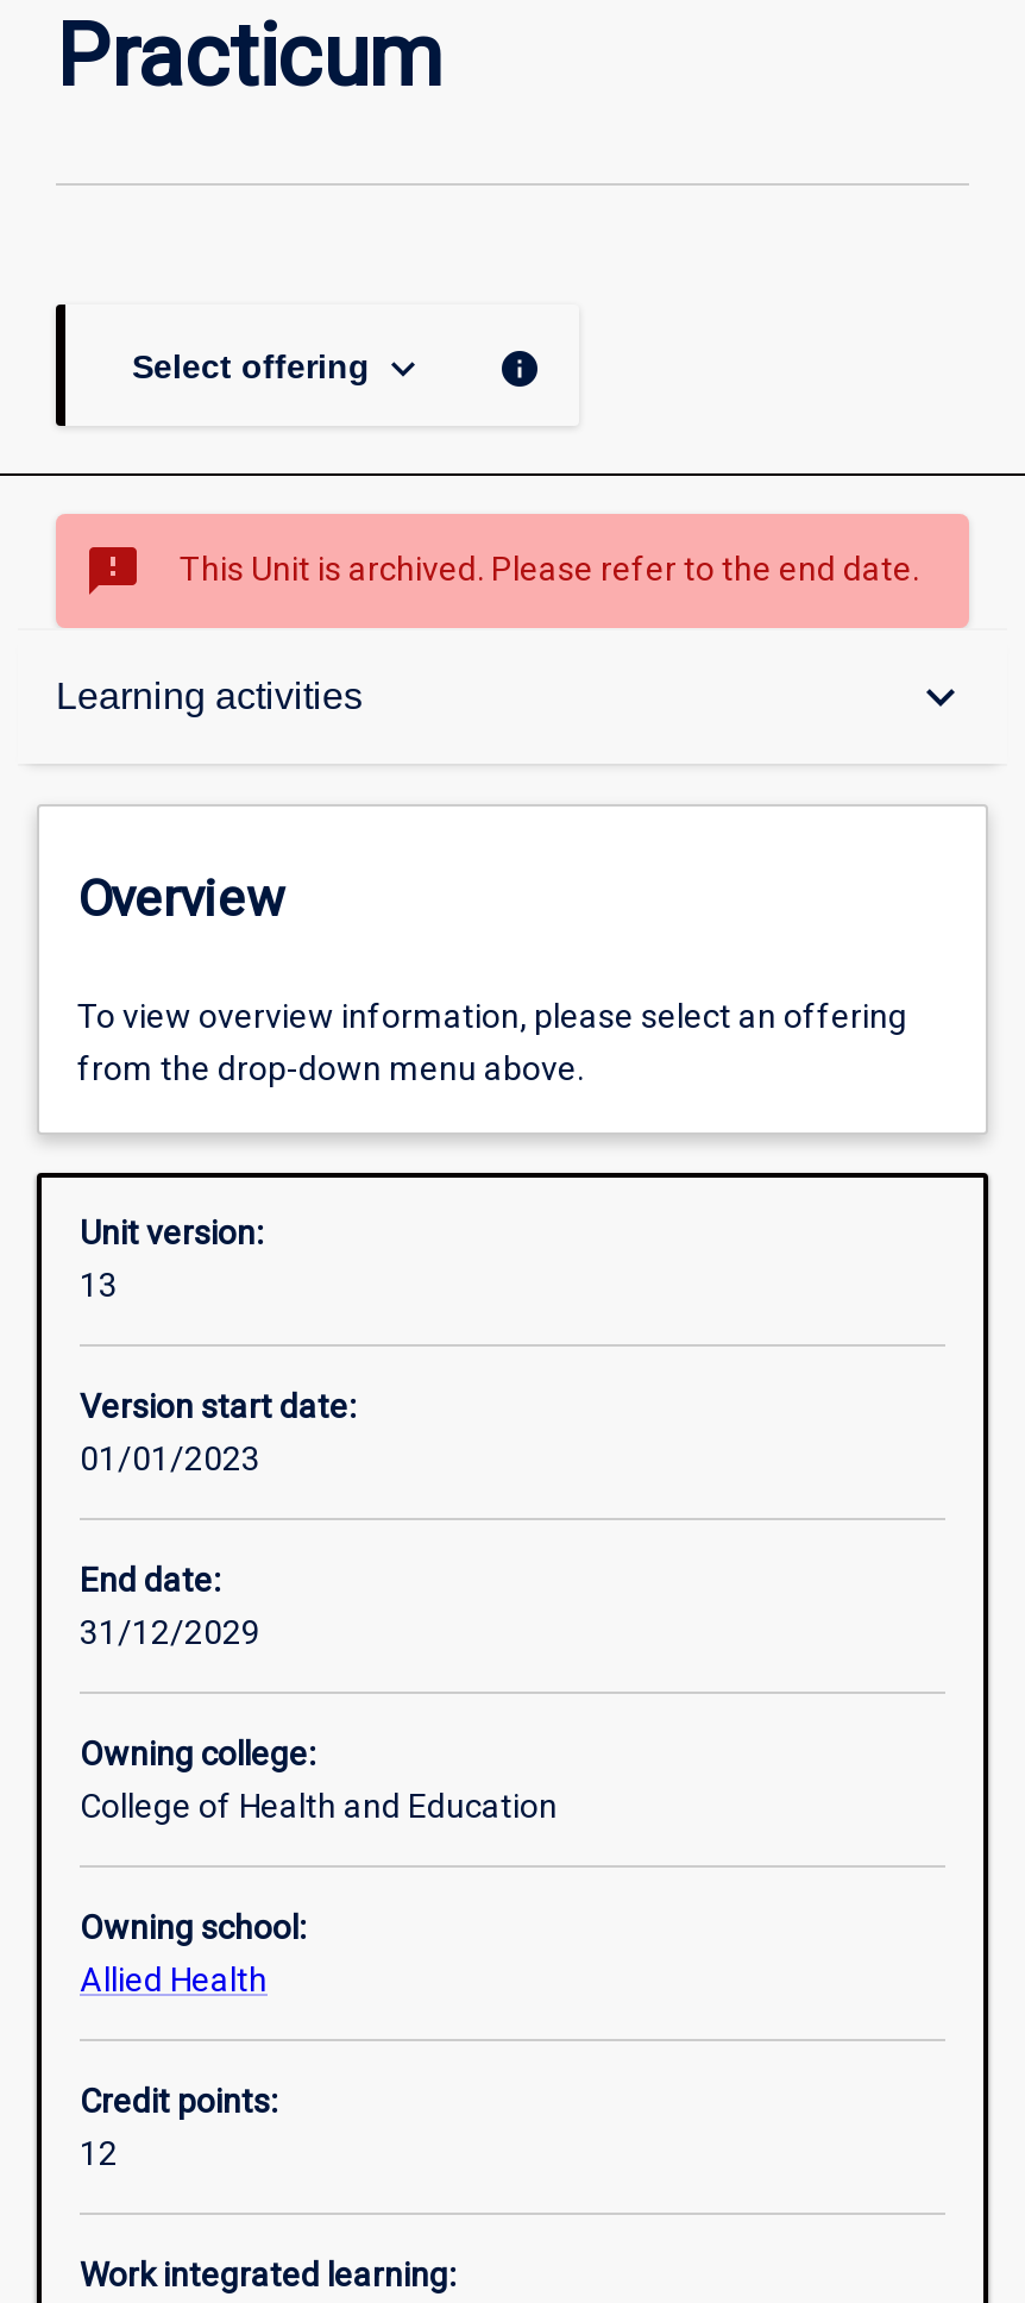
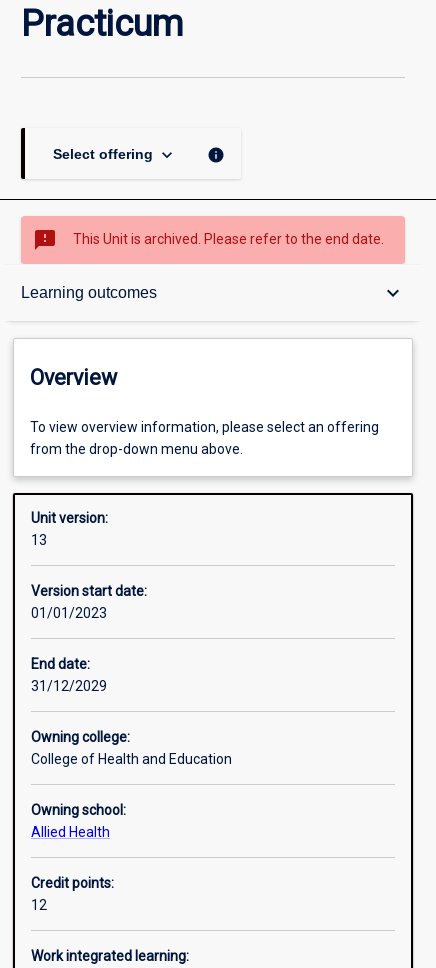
- Learning activities
+ Learning outcomes
